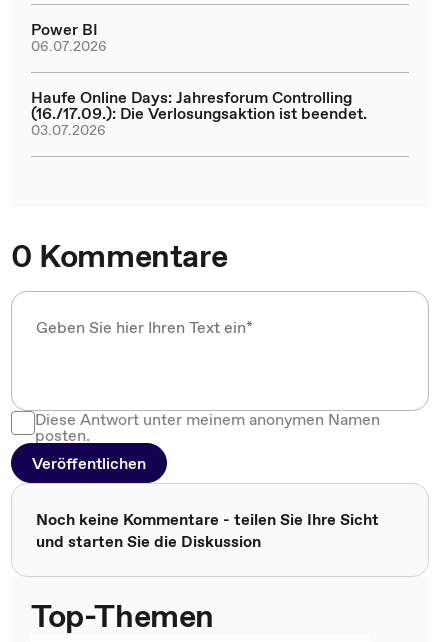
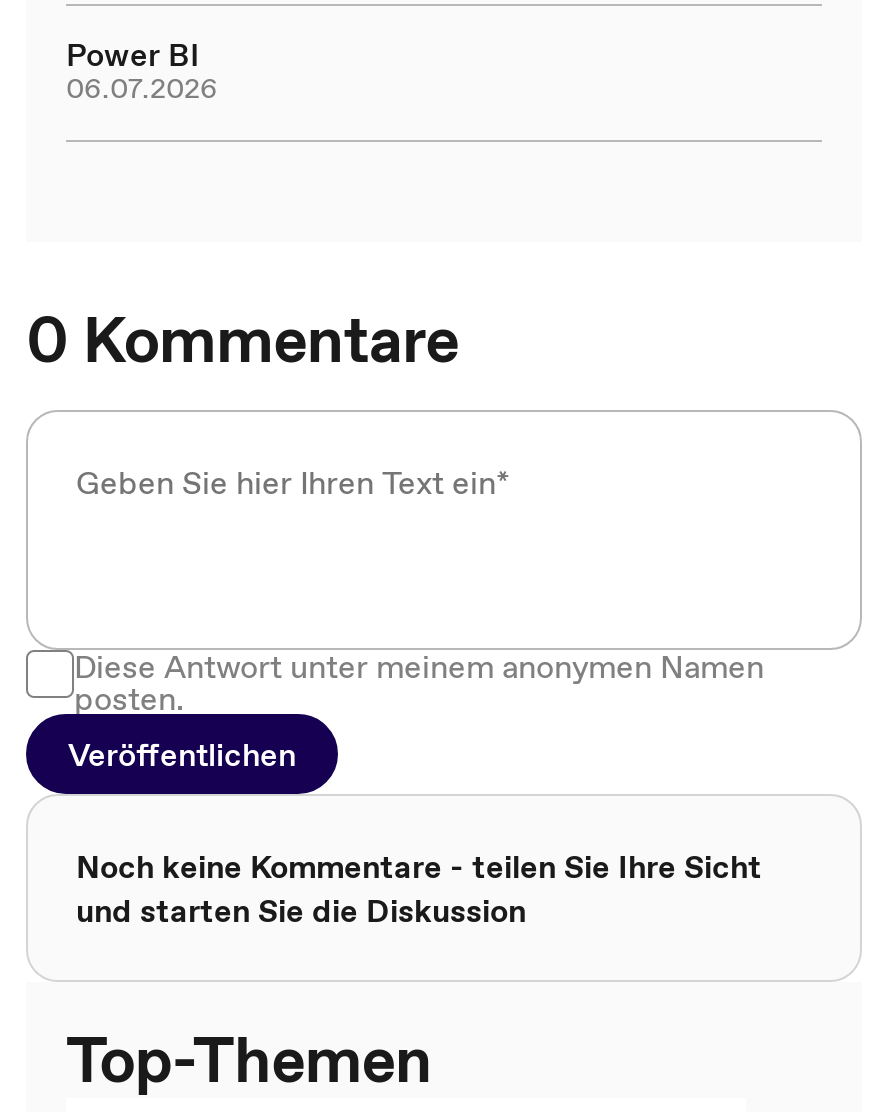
- Haufe Online Days: Jahresforum Controlling
- (16./17.09.): Die Verlosungsaktion ist beendet.
- 03.07.2026
